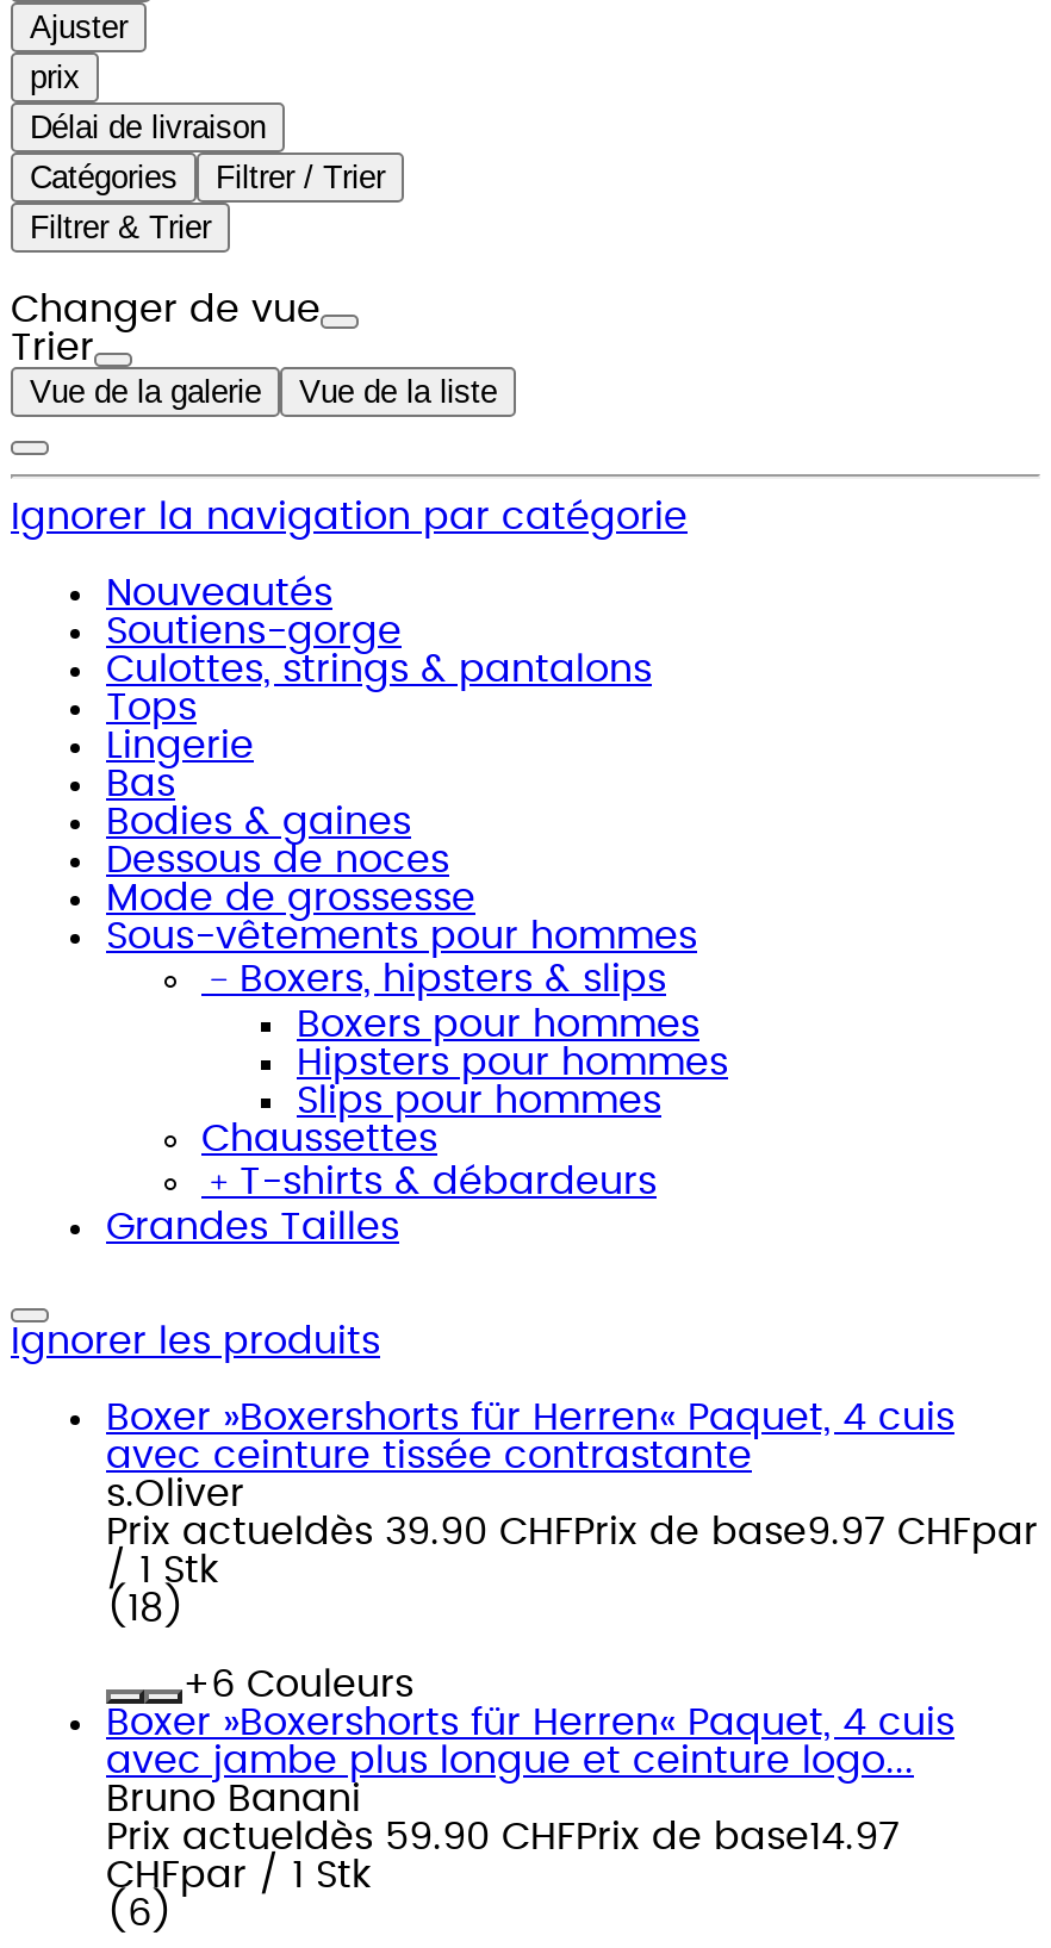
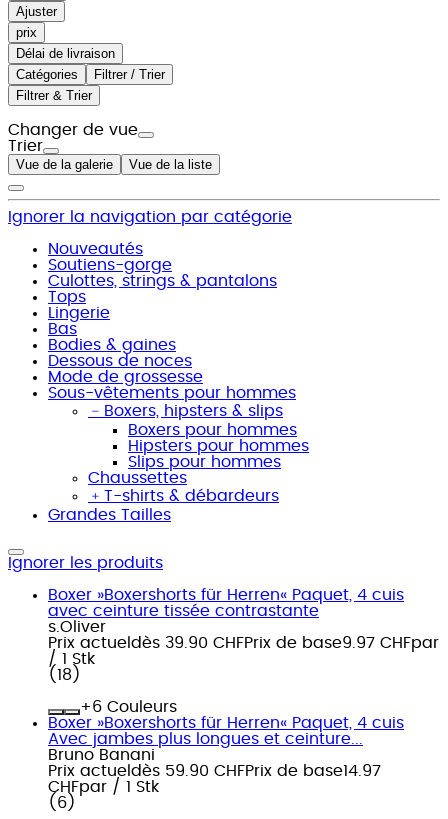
- avec jambe plus longue et ceinture logo...
+ Avec jambes plus longues et ceinture...
